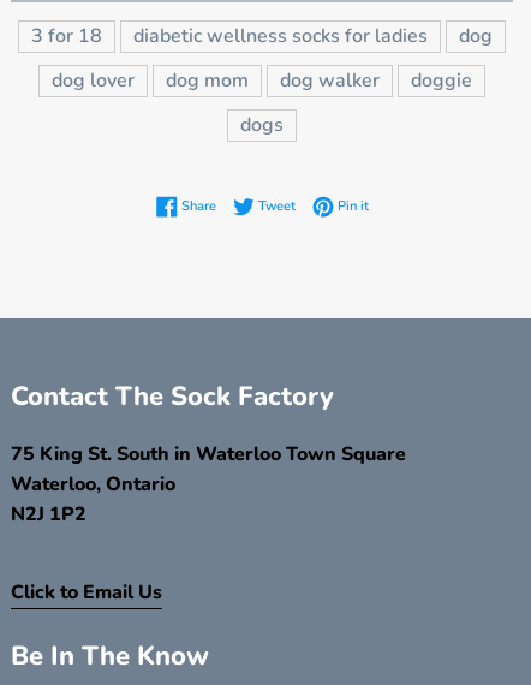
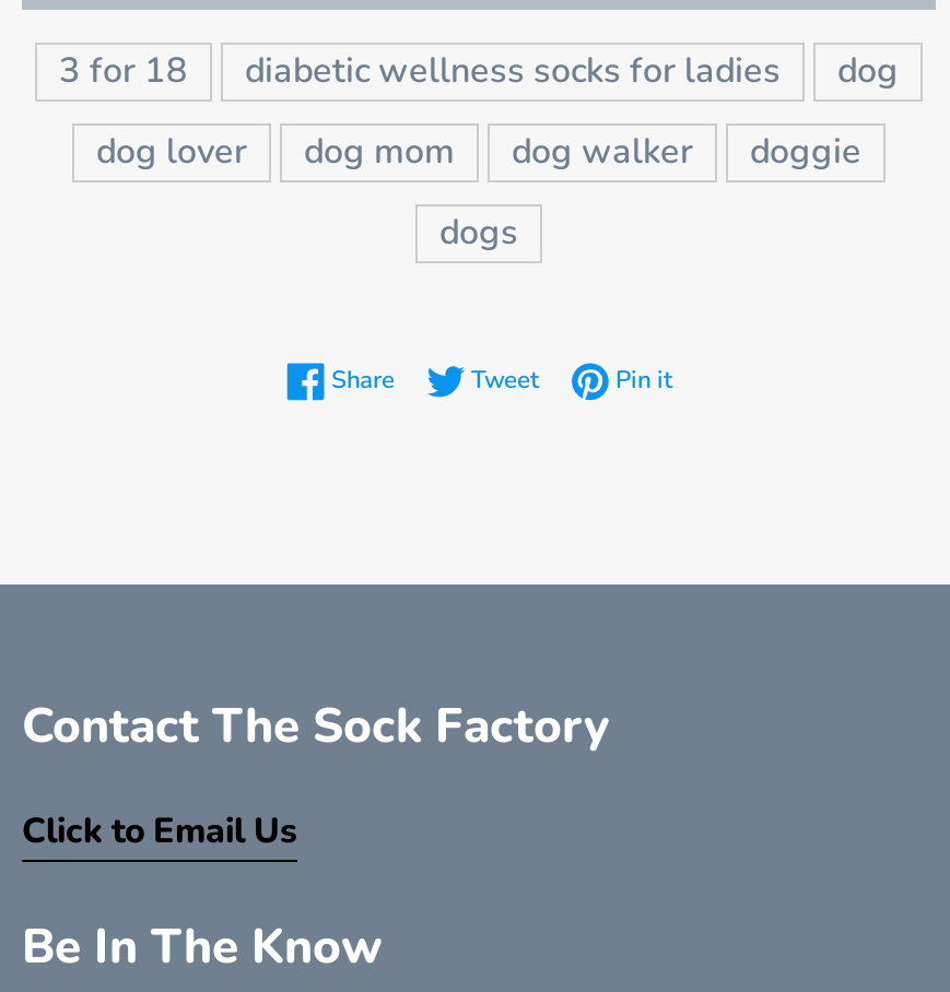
- 75 King St. South in Waterloo Town Square
- Waterloo, Ontario
- N2J 1P2
